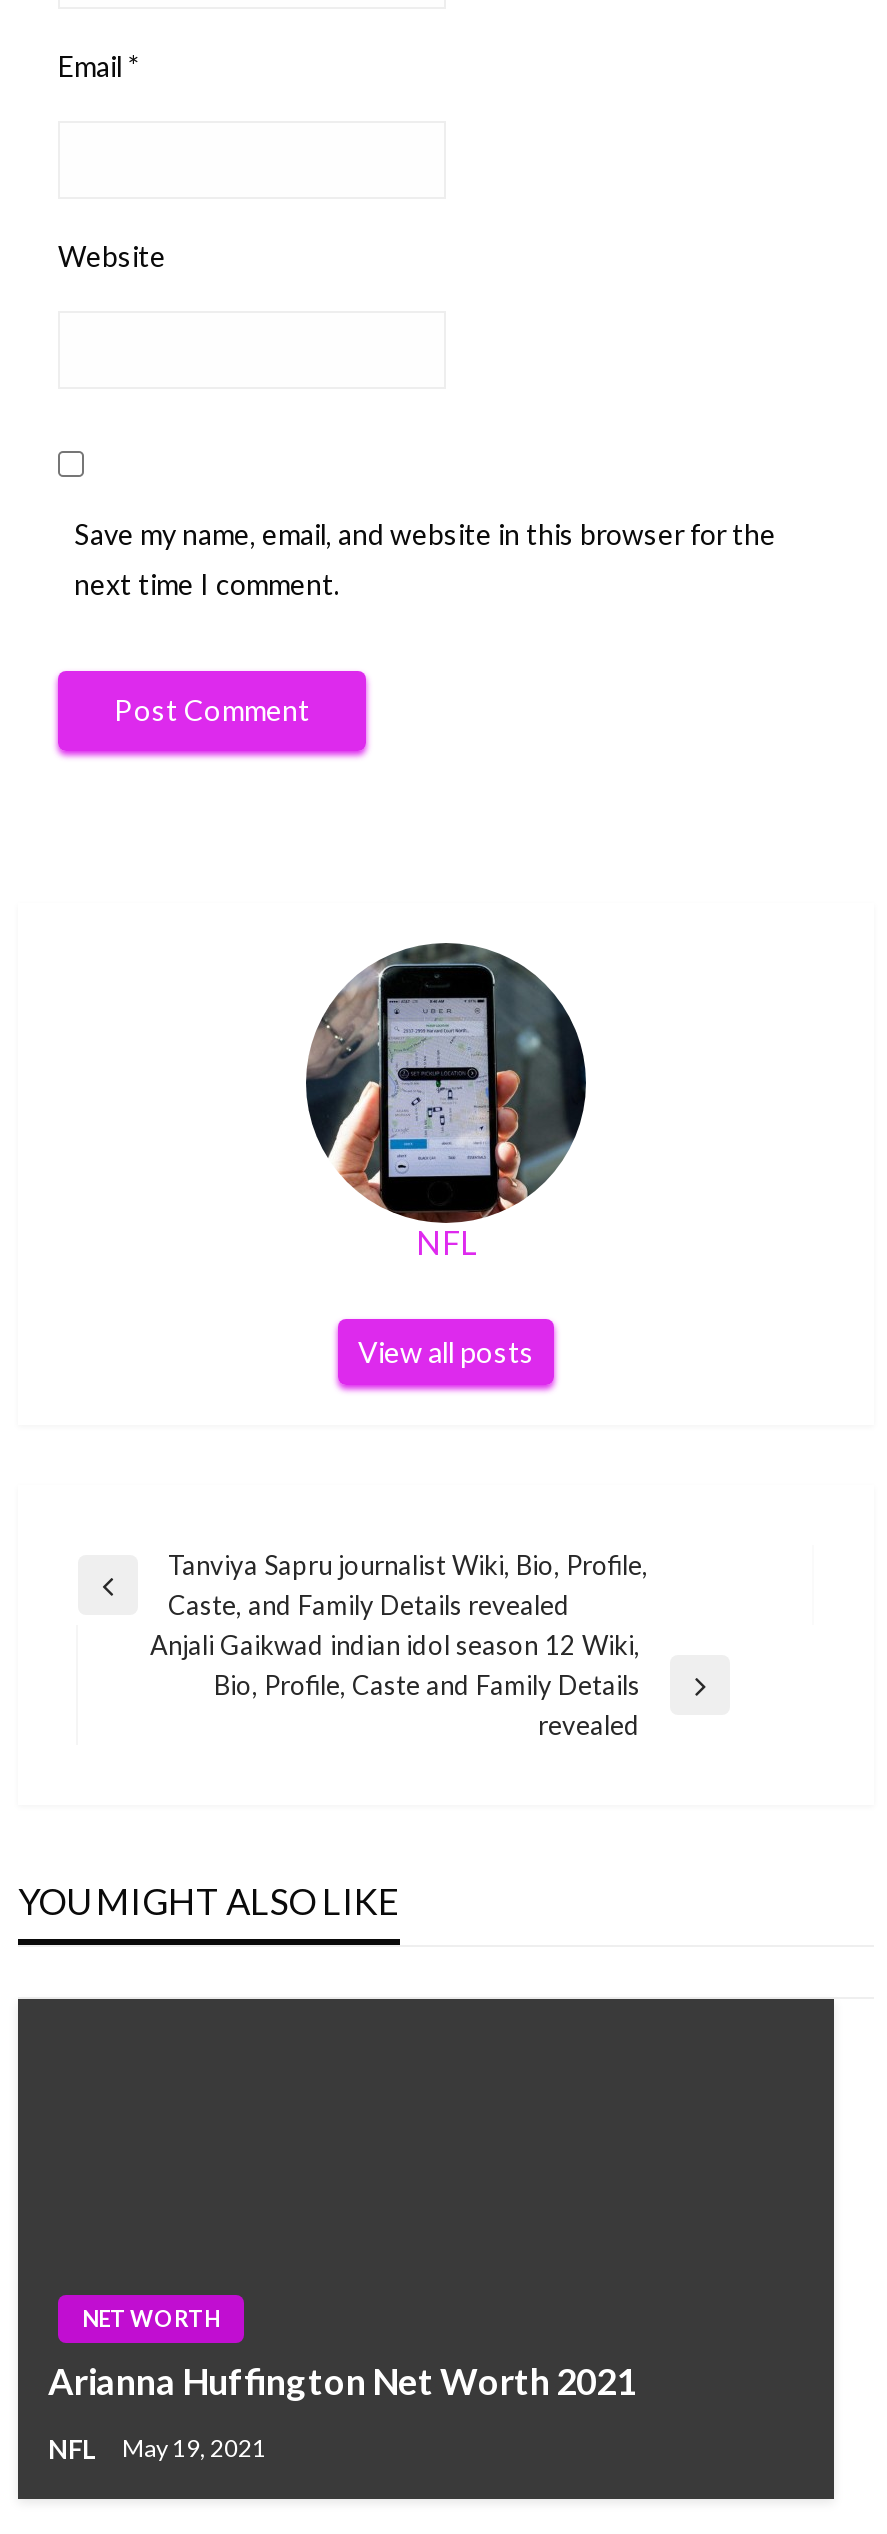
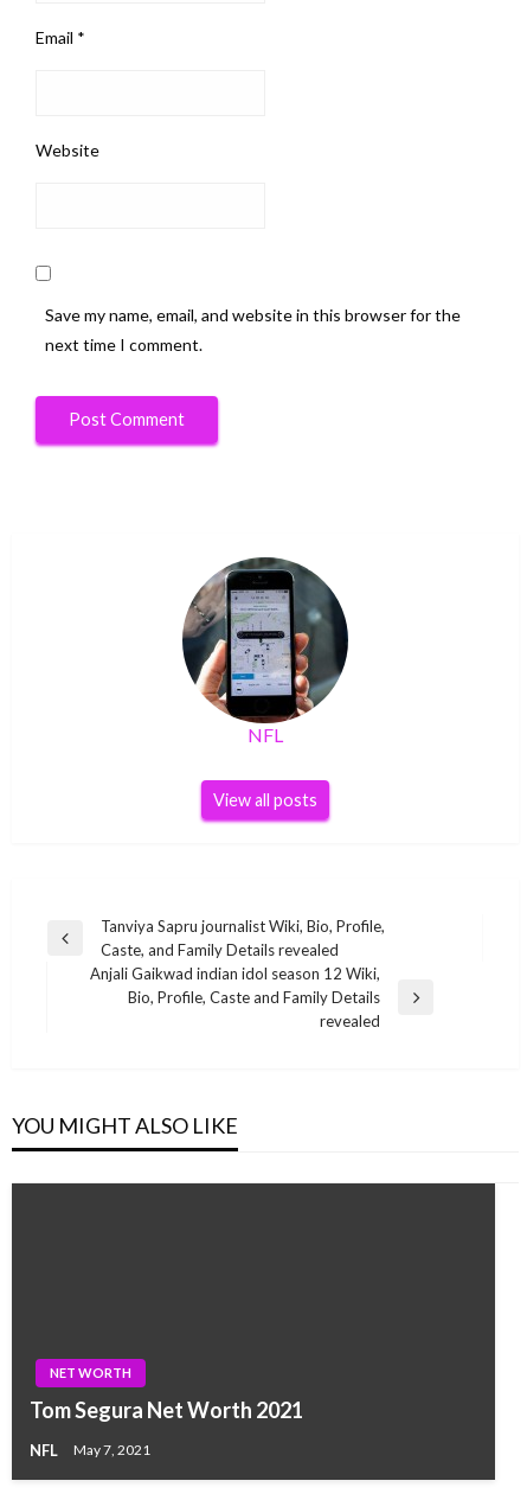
- Arianna Huffington Net Worth 2021
+ Tom Segura Net Worth 2021

- NFL May 19, 2021
+ NFL May 7, 2021
